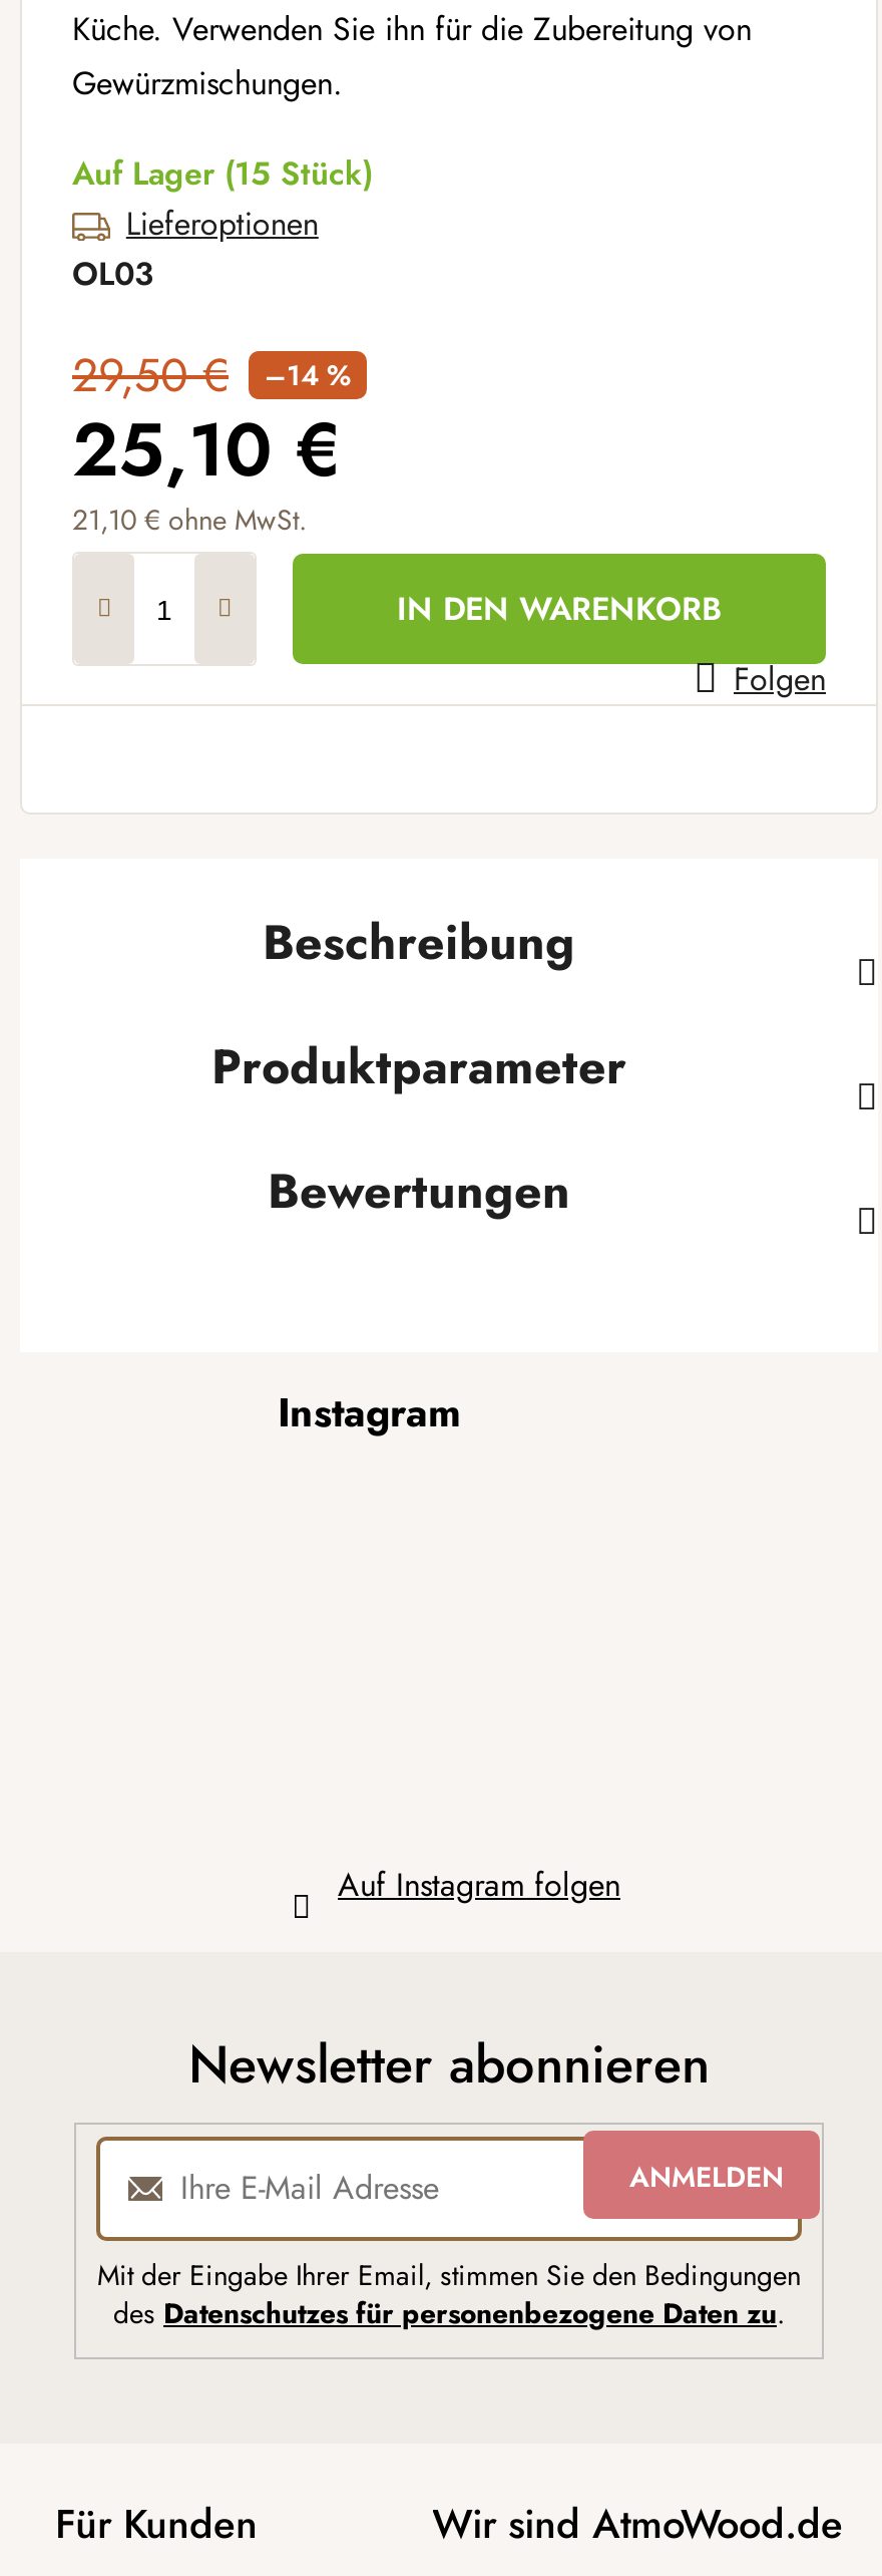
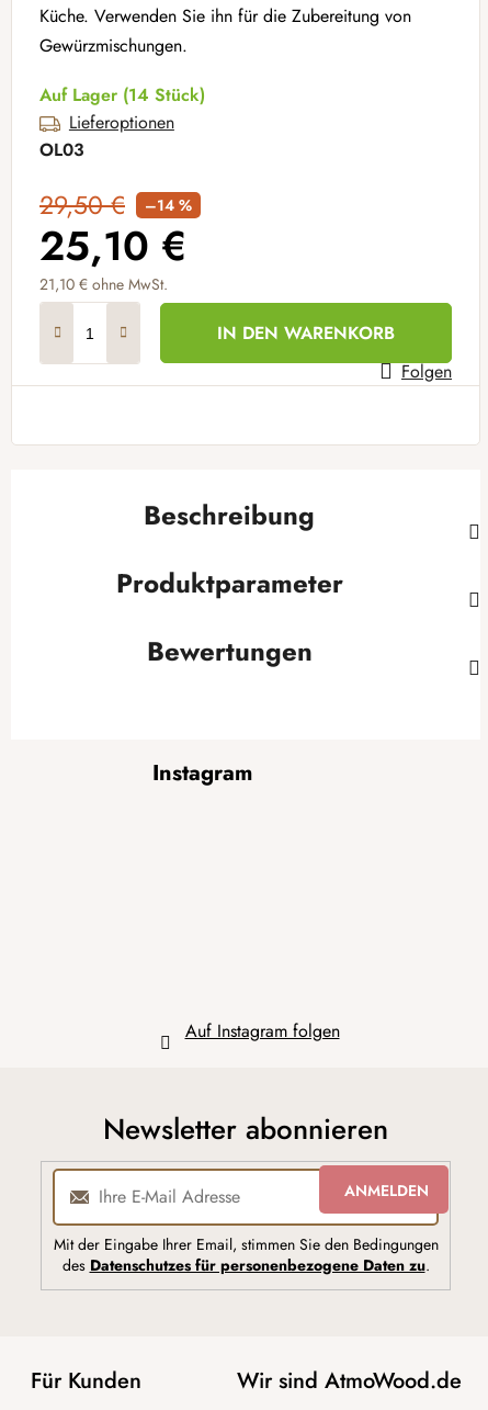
- Auf Lager (15 Stück)
+ Auf Lager (14 Stück)
